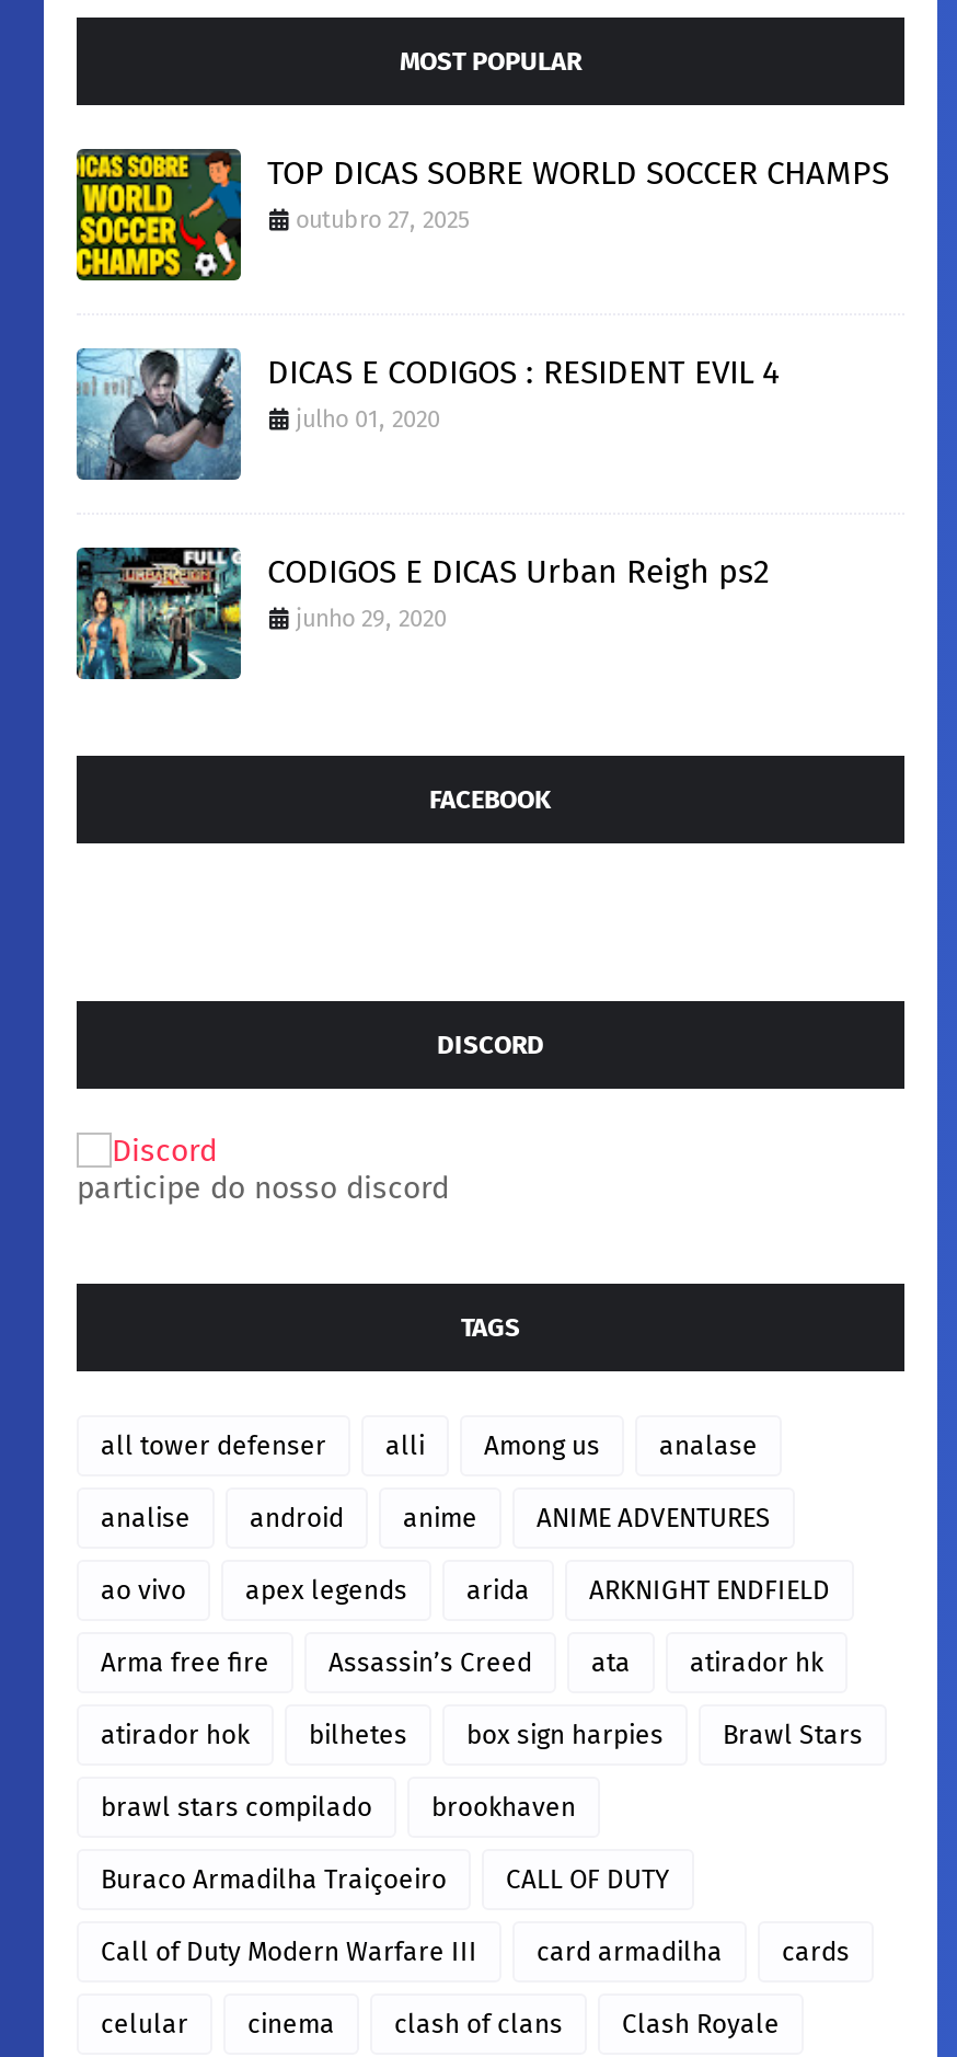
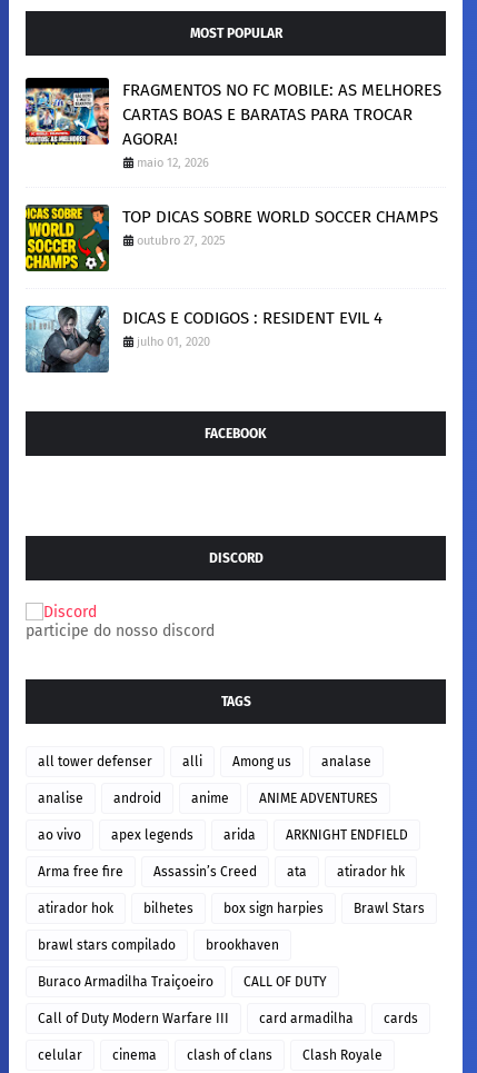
+ [image]
+ FRAGMENTOS NO FC MOBILE: AS MELHORES
+ CARTAS BOAS E BARATAS PARA TROCAR
+ AGORA!
+ maio 12, 2026

moved down: [image] | TOP DICAS SOBRE WORLD SOCCER CHAMPS | outubro 27, 2025 | DICAS E CODIGOS : RESIDENT EVIL 4 | julho 01, 2020

- [image]
- CODIGOS E DICAS Urban Reigh ps2
- junho 29, 2020
